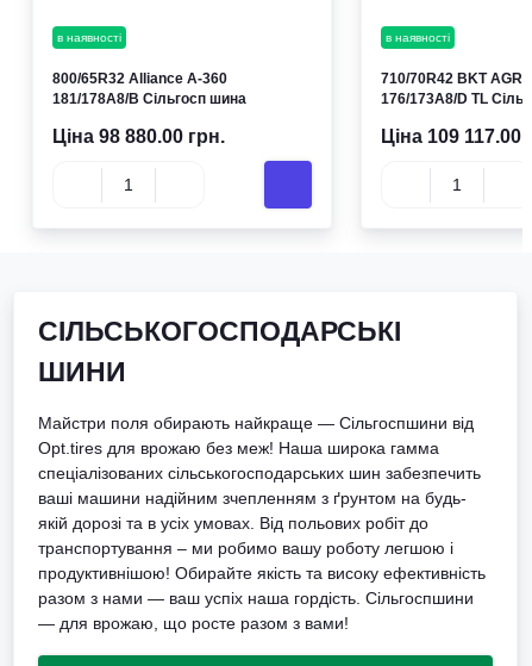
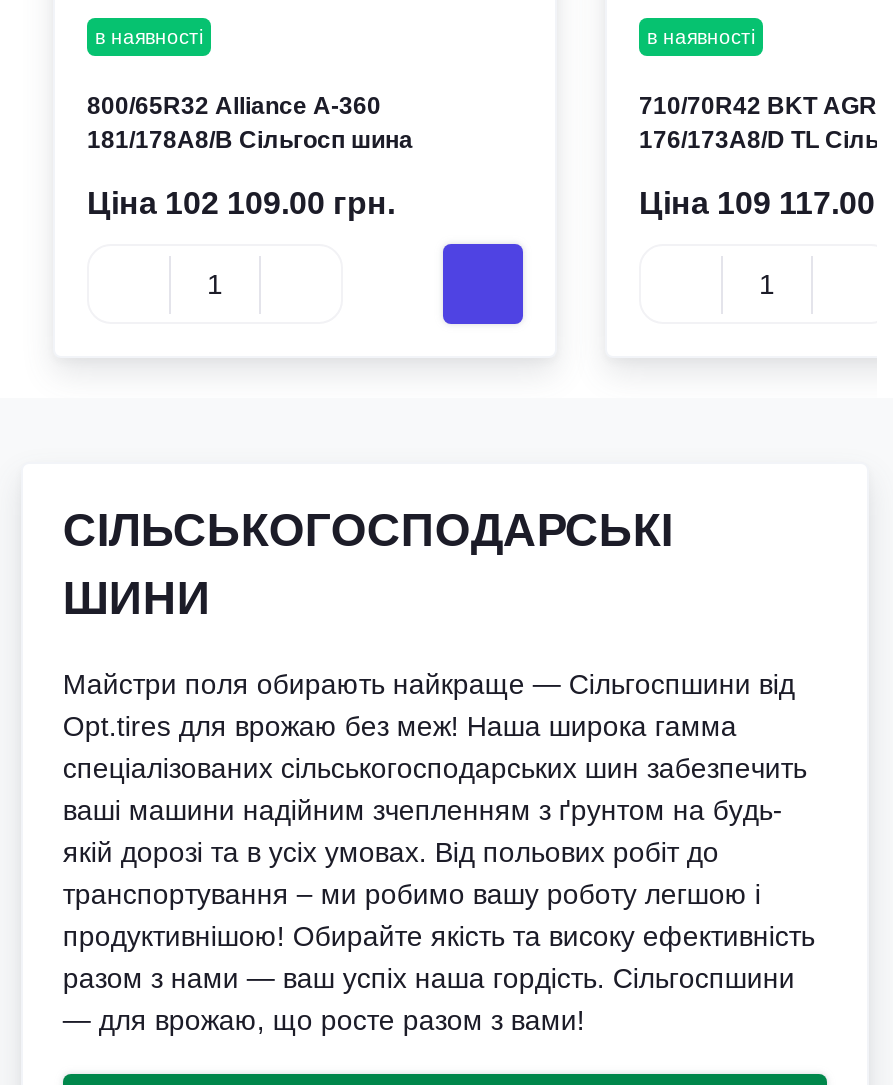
- Ціна 98 880.00 грн.
+ Ціна 102 109.00 грн.
